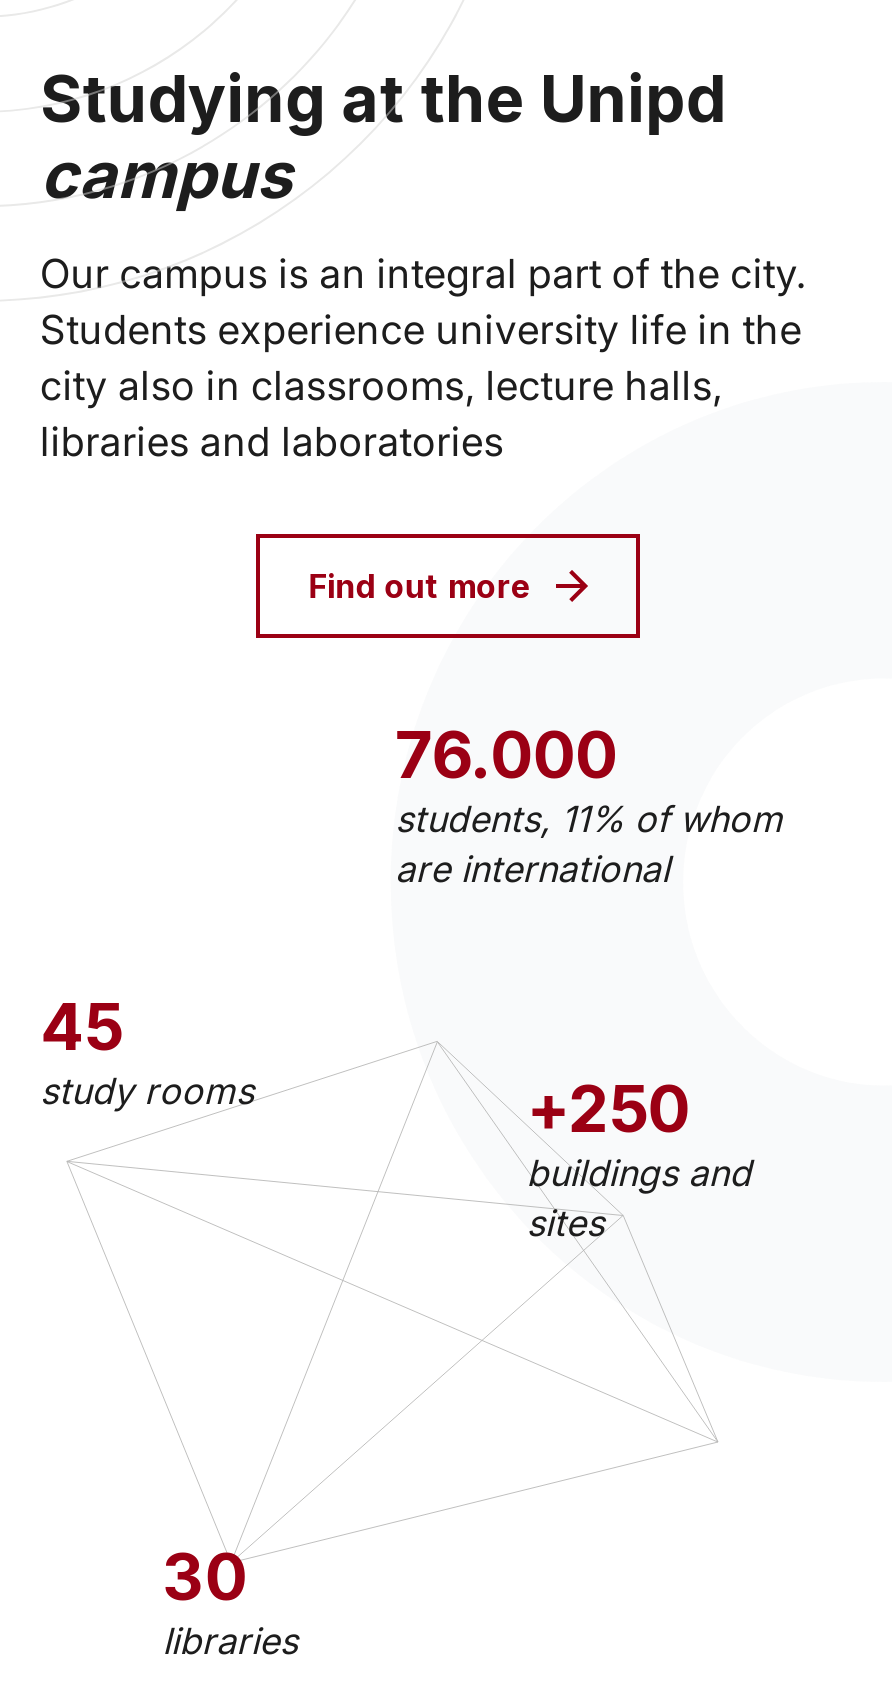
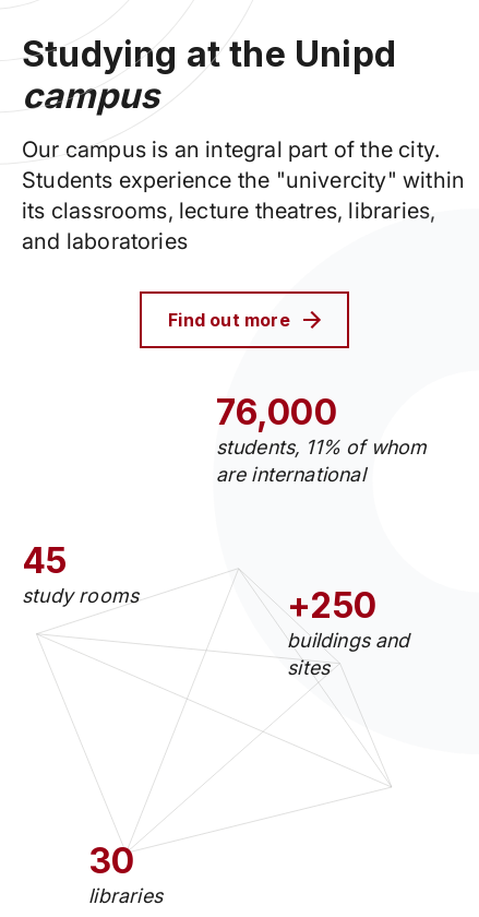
- Students experience university life in the
- city also in classrooms, lecture halls,
- libraries and laboratories
+ Students experience the "univercity" within
+ its classrooms, lecture theatres, libraries,
+ and laboratories

- 76.000
+ 76,000
